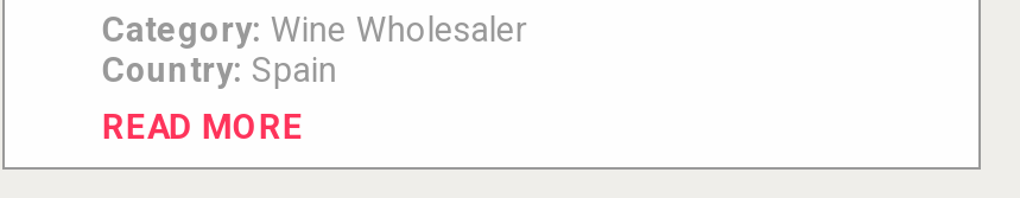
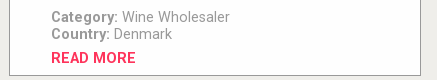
- Country: Spain
+ Country: Denmark
